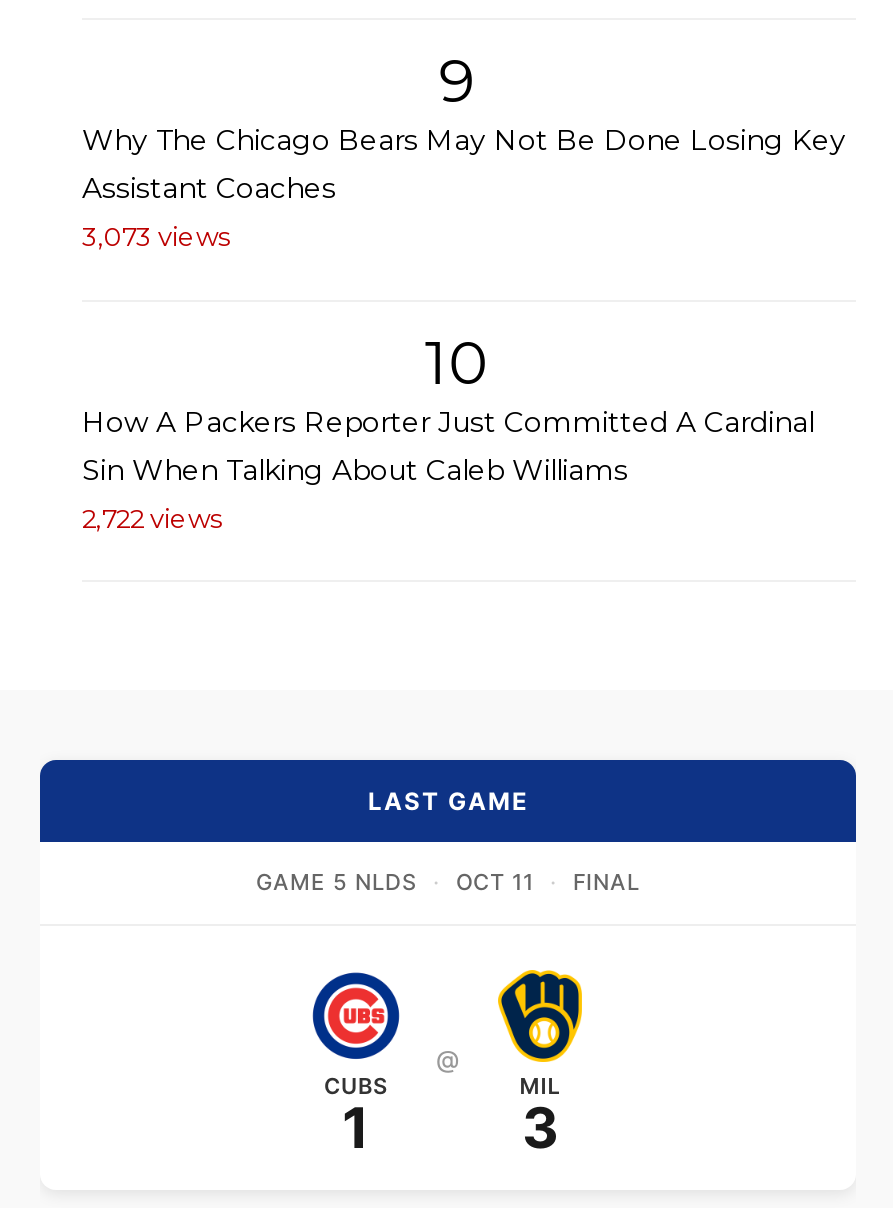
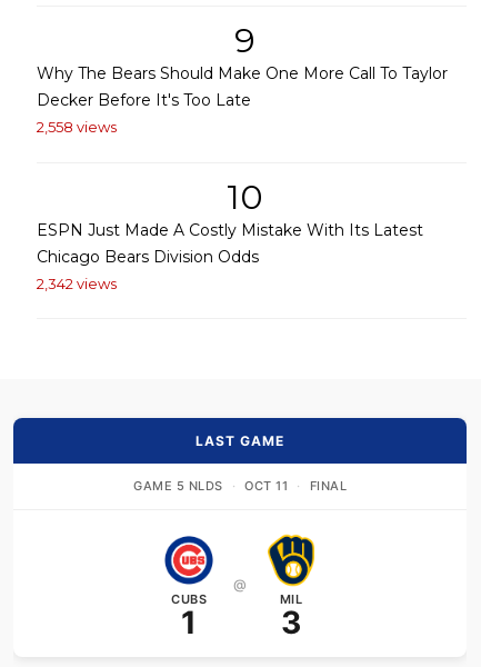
- Why The Chicago Bears May Not Be Done Losing Key
- Assistant Coaches
- 3,073 views
+ Why The Bears Should Make One More Call To Taylor
+ Decker Before It's Too Late
+ 2,558 views

- How A Packers Reporter Just Committed A Cardinal
- Sin When Talking About Caleb Williams
- 2,722 views
+ ESPN Just Made A Costly Mistake With Its Latest
+ Chicago Bears Division Odds
+ 2,342 views
